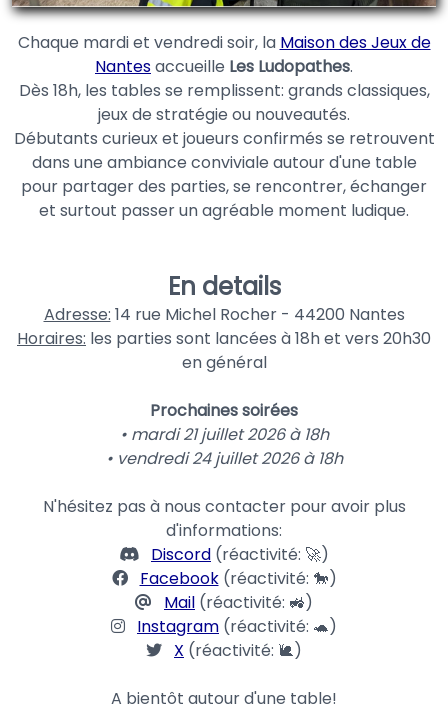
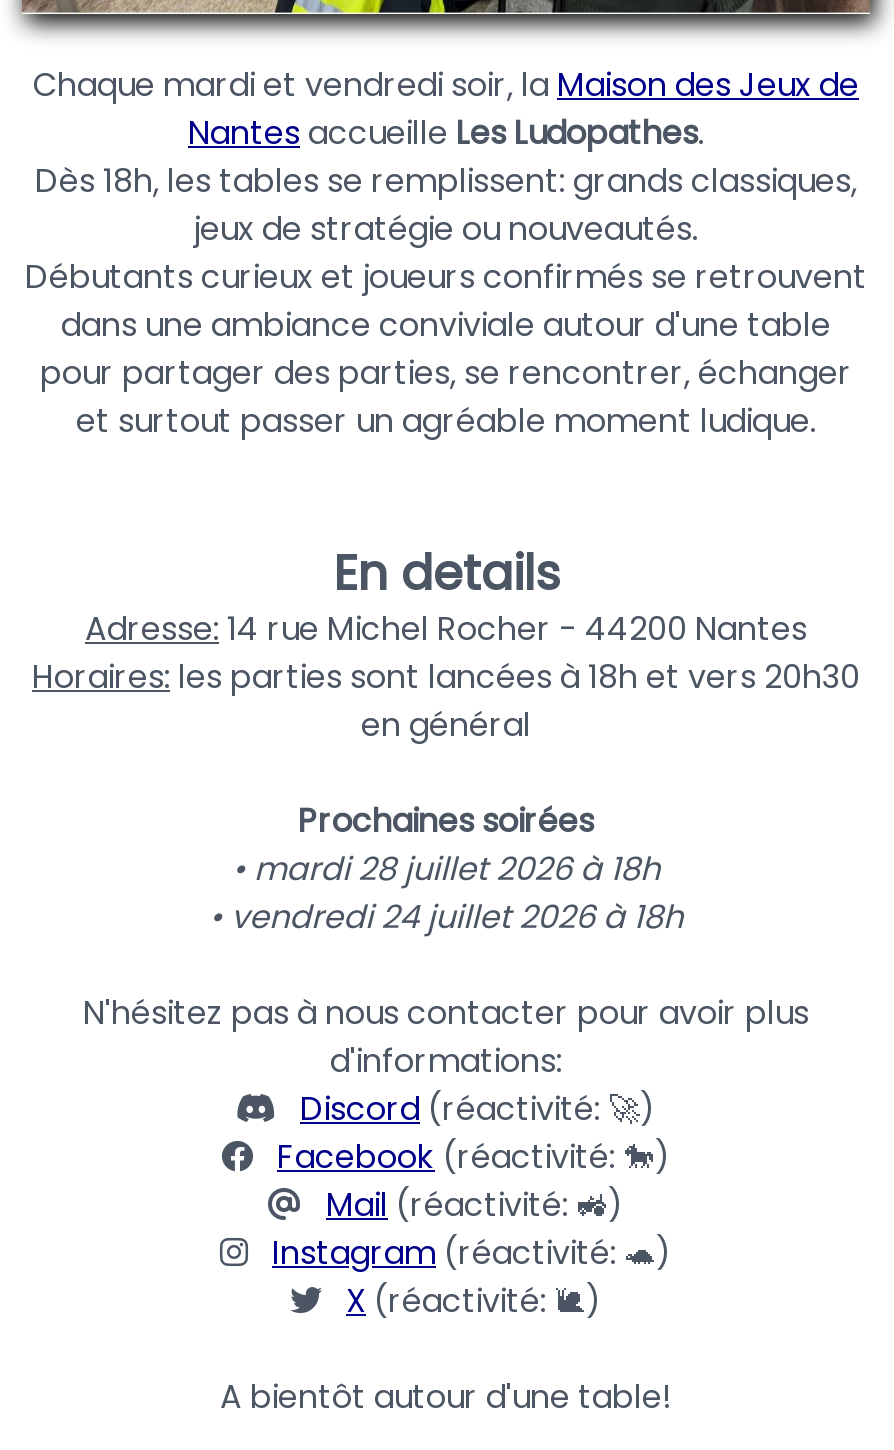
- • mardi 21 juillet 2026 à 18h
+ • mardi 28 juillet 2026 à 18h
